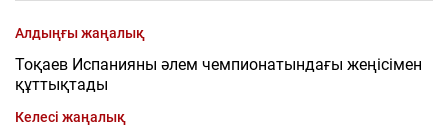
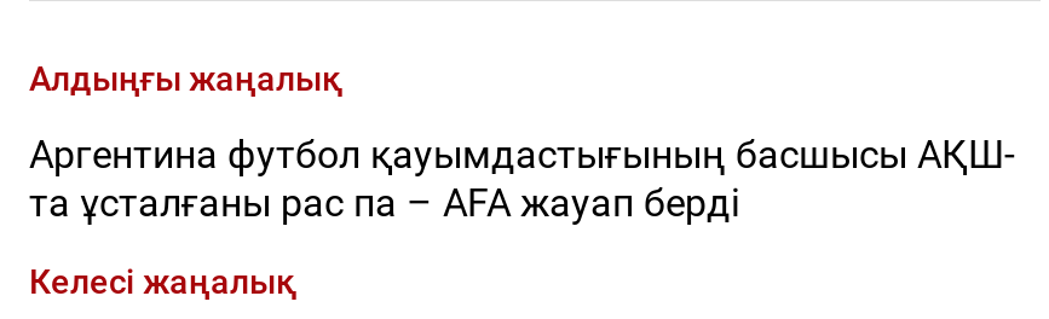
- Тоқаев Испанияны әлем чемпионатындағы жеңісімен
- құттықтады
+ Аргентина футбол қауымдастығының басшысы АҚШ-
+ та ұсталғаны рас па – AFA жауап берді
